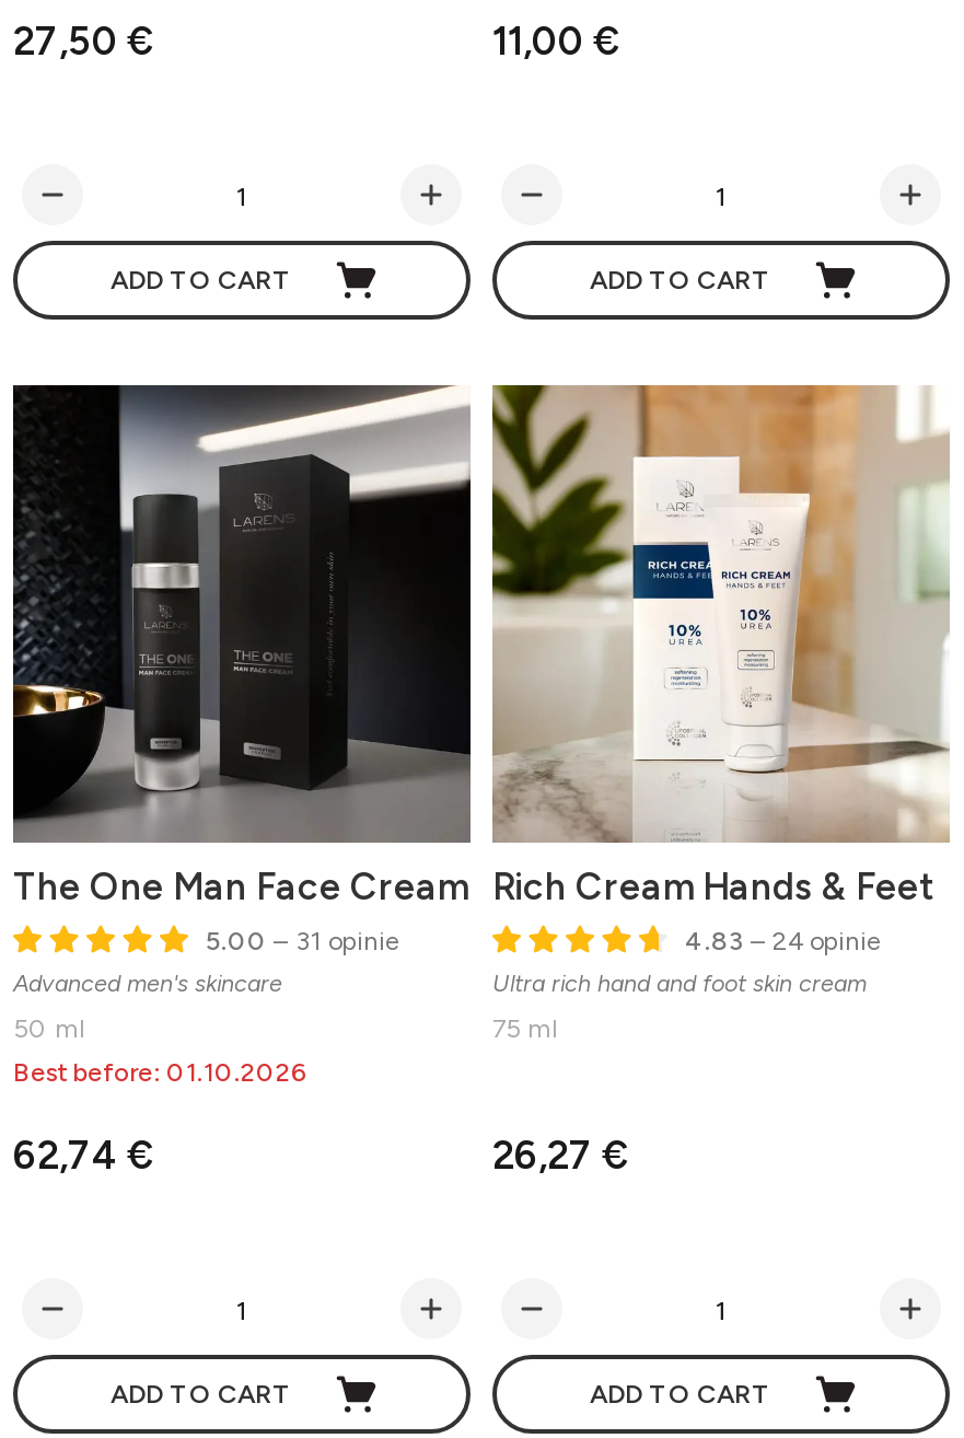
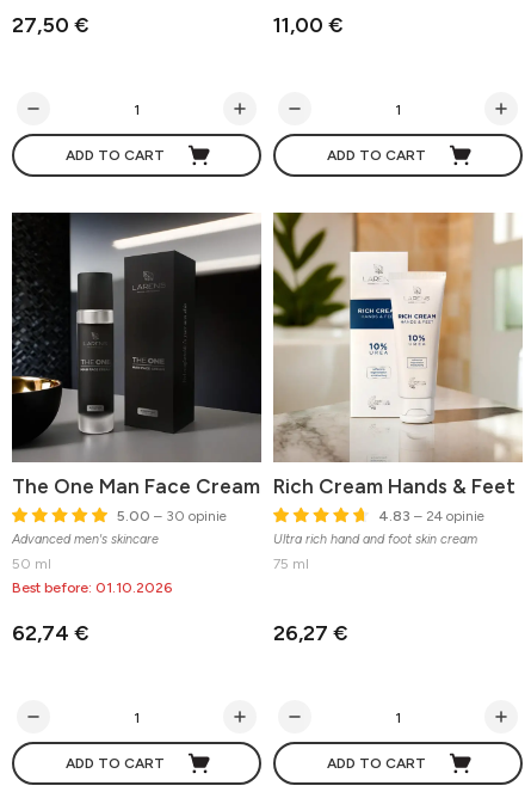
- 5.00 – 31 opinie
+ 5.00 – 30 opinie
